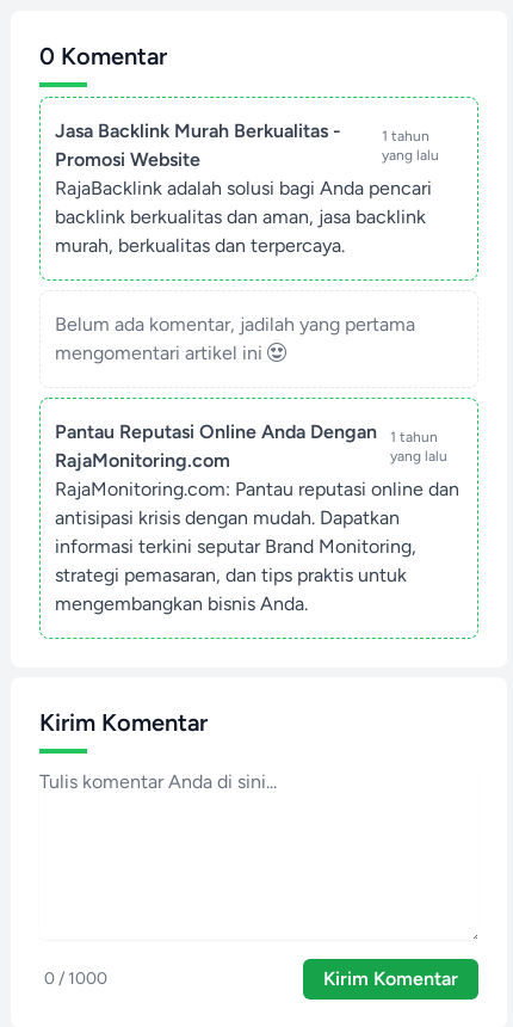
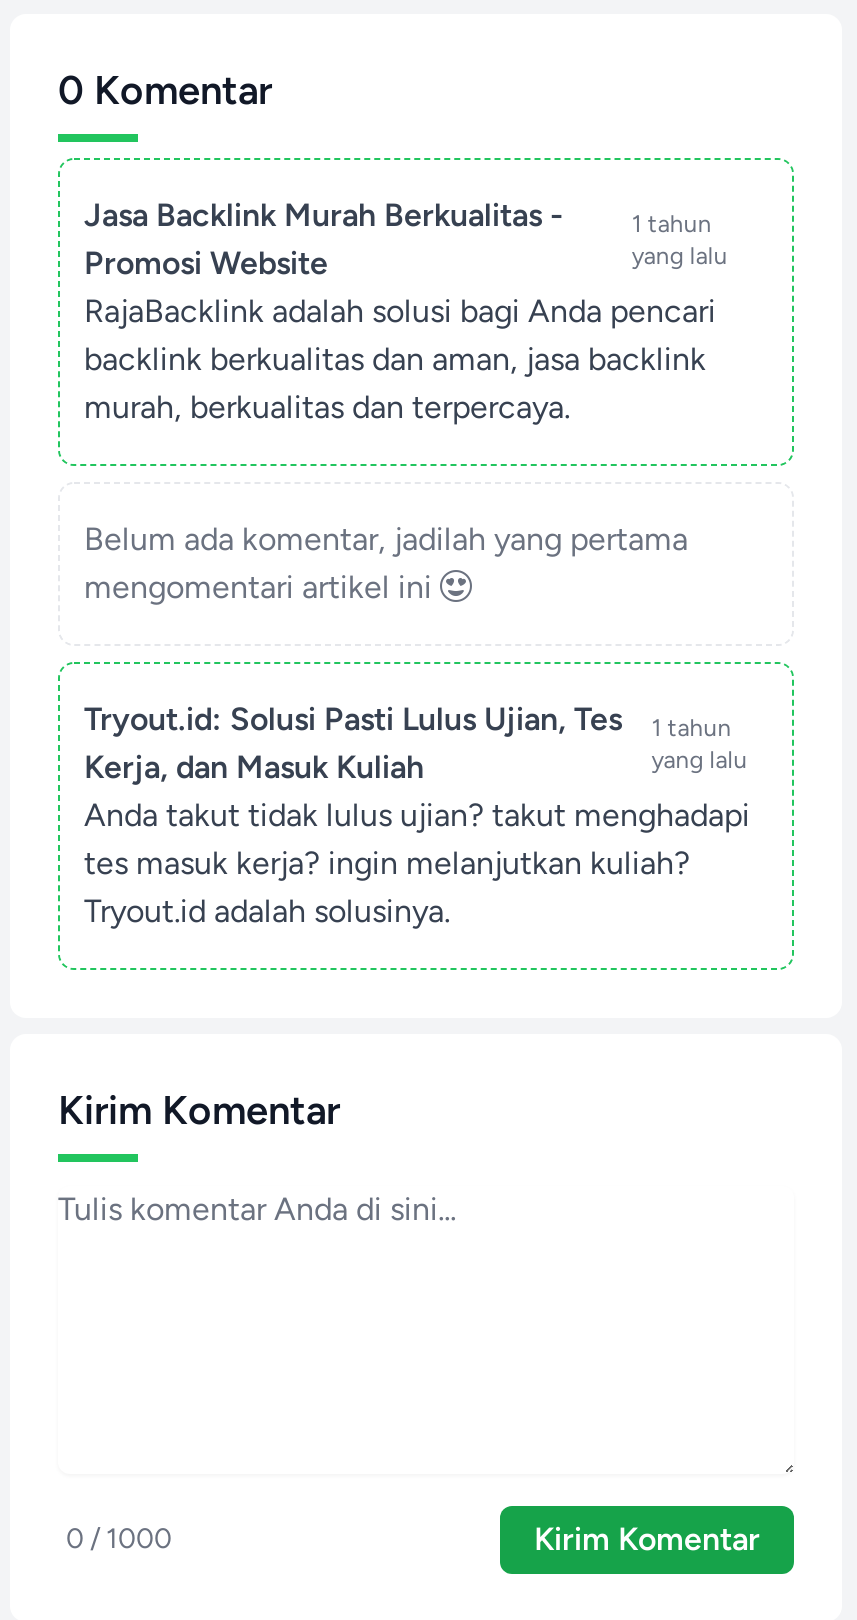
- Pantau Reputasi Online Anda Dengan
- RajaMonitoring.com
+ Tryout.id: Solusi Pasti Lulus Ujian, Tes
+ Kerja, dan Masuk Kuliah

- RajaMonitoring.com: Pantau reputasi online dan
- antisipasi krisis dengan mudah. Dapatkan
- informasi terkini seputar Brand Monitoring,
- strategi pemasaran, dan tips praktis untuk
- mengembangkan bisnis Anda.
+ Anda takut tidak lulus ujian? takut menghadapi
+ tes masuk kerja? ingin melanjutkan kuliah?
+ Tryout.id adalah solusinya.
